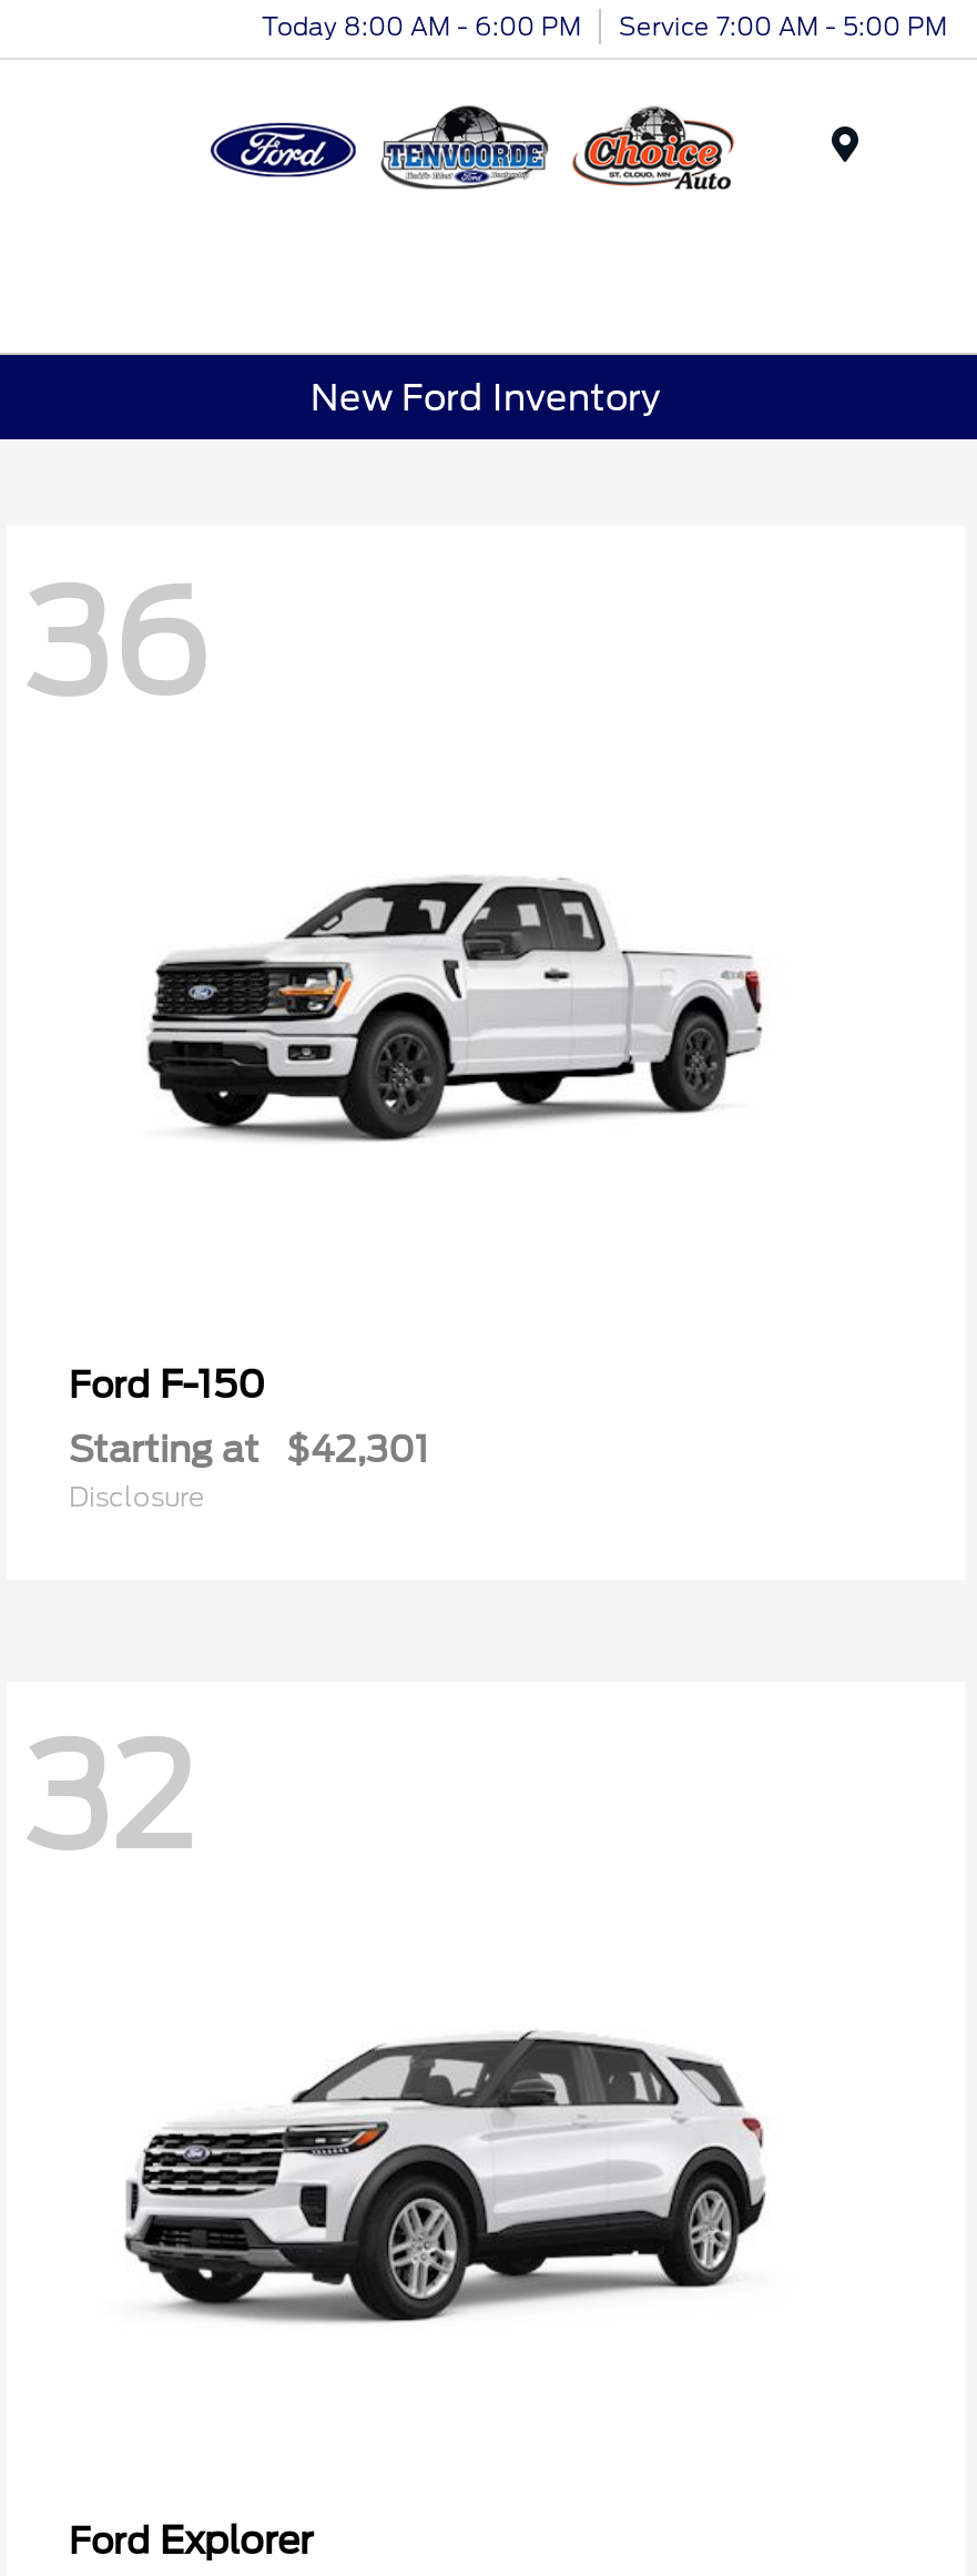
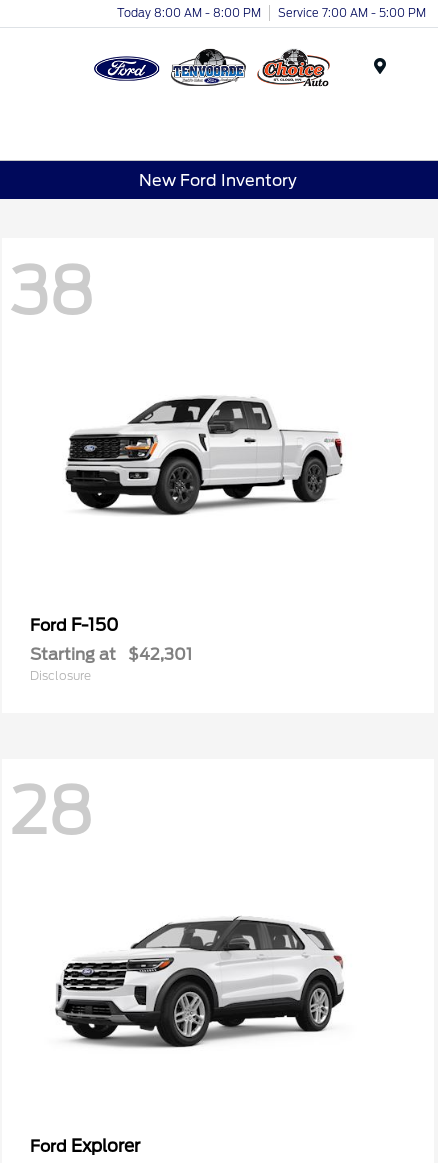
- Today 8:00 AM - 6:00 PM Service 7:00 AM - 5:00 PM
+ Today 8:00 AM - 8:00 PM Service 7:00 AM - 5:00 PM

- 36
+ 38

- 32
+ 28
